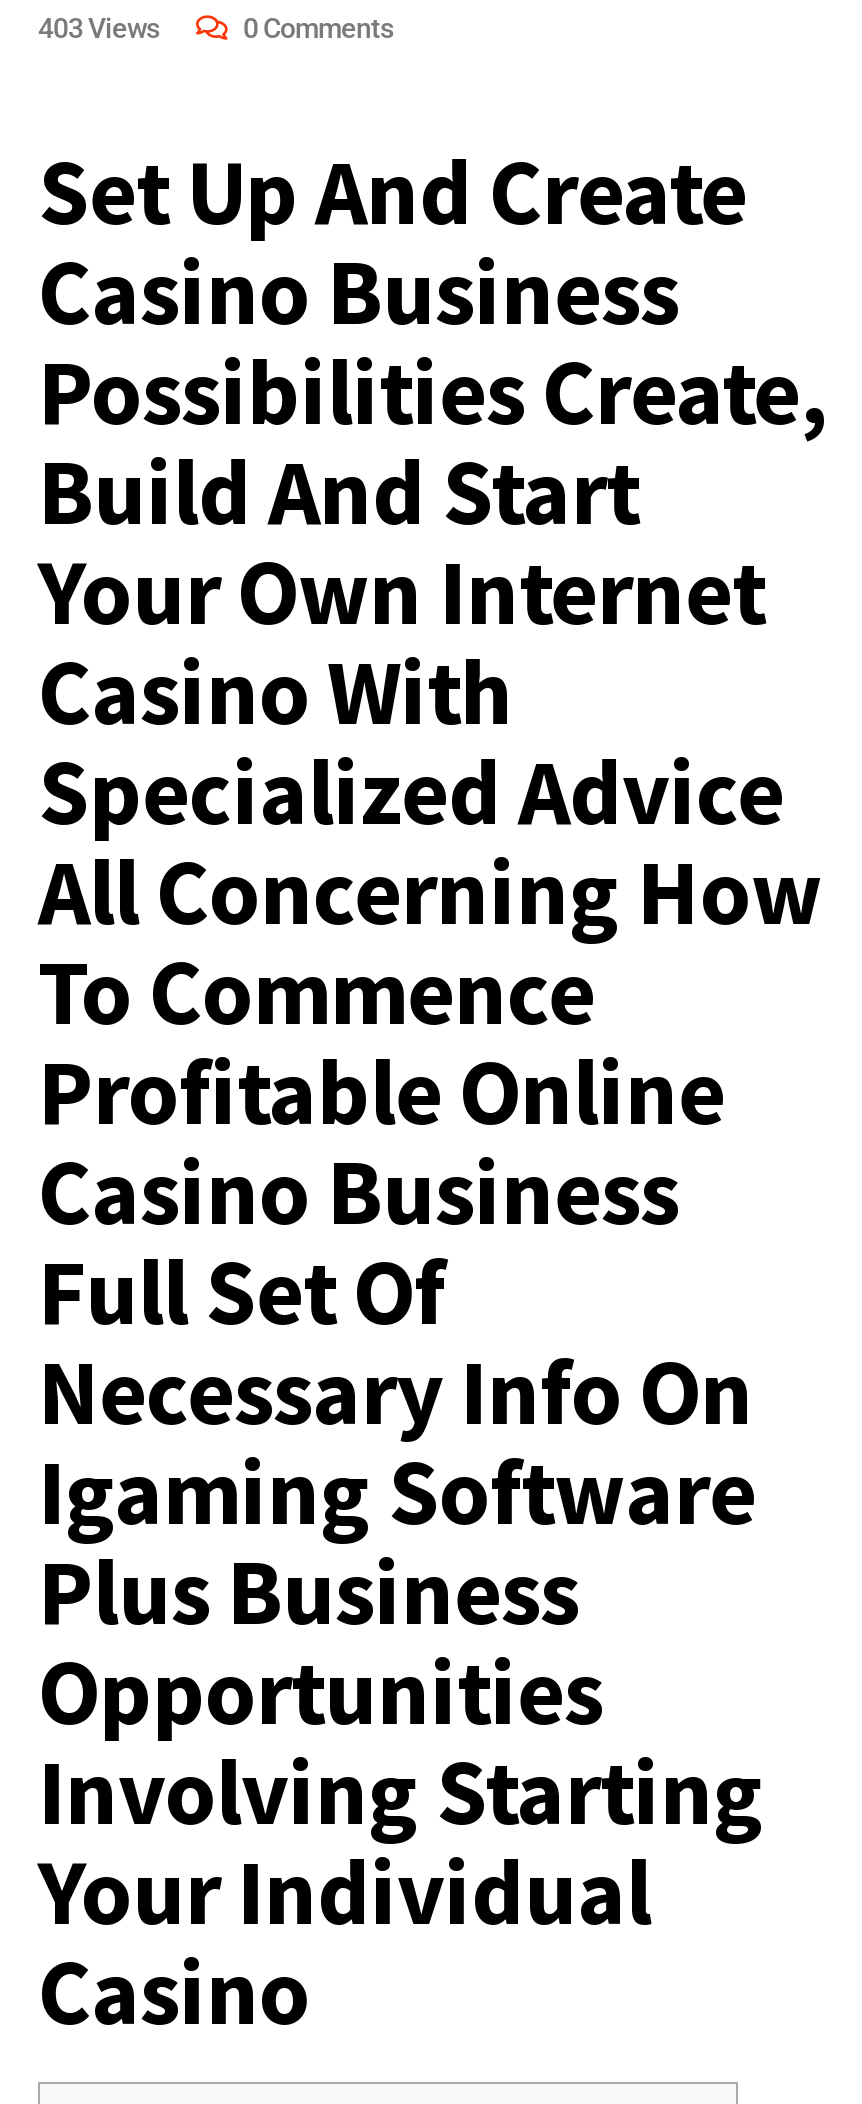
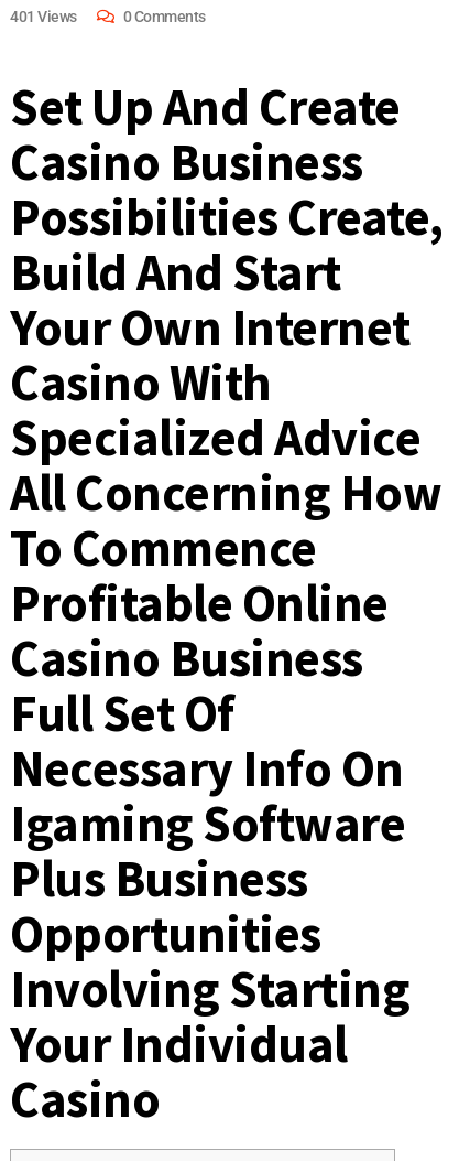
- 403 Views
+ 401 Views
